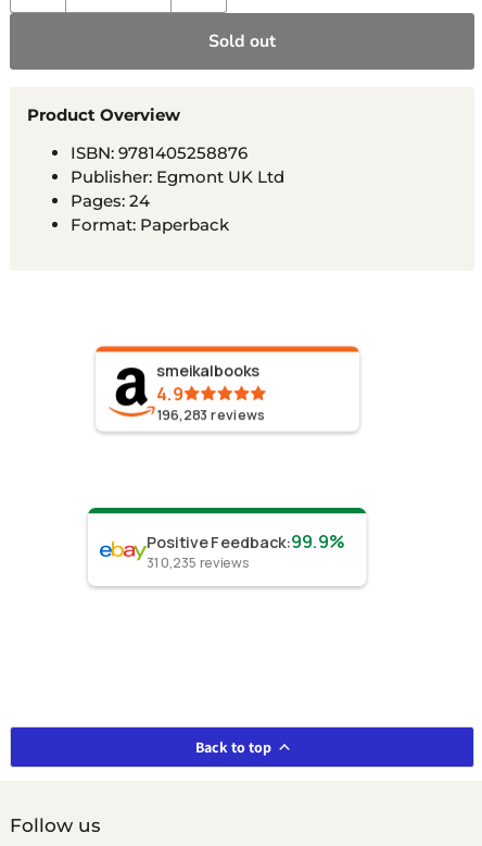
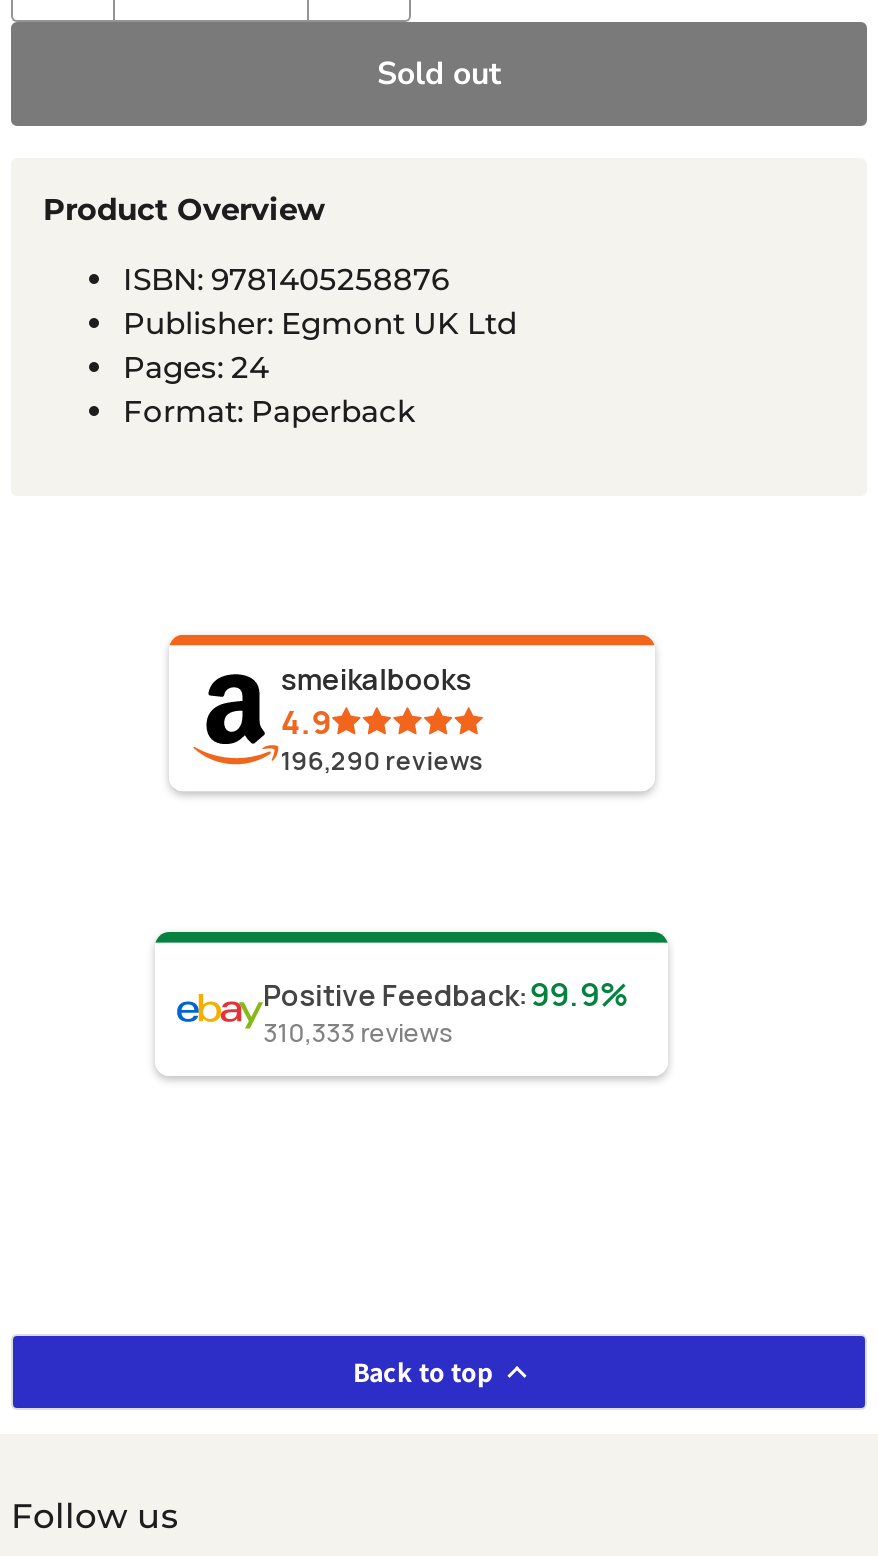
- 196,283 reviews
+ 196,290 reviews

- 310,235 reviews
+ 310,333 reviews
